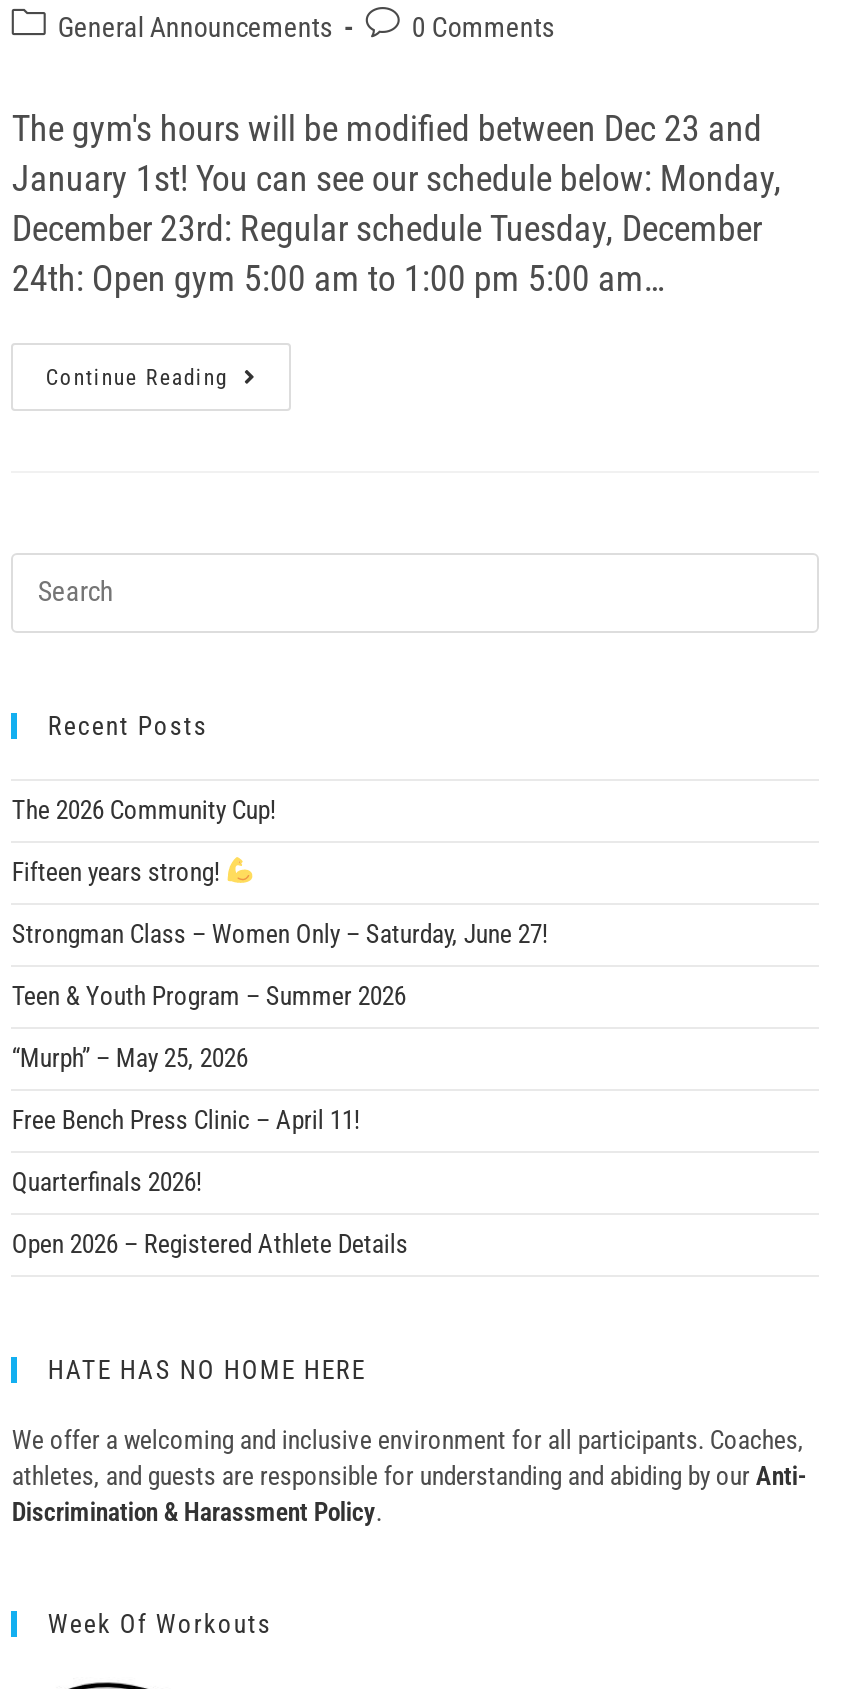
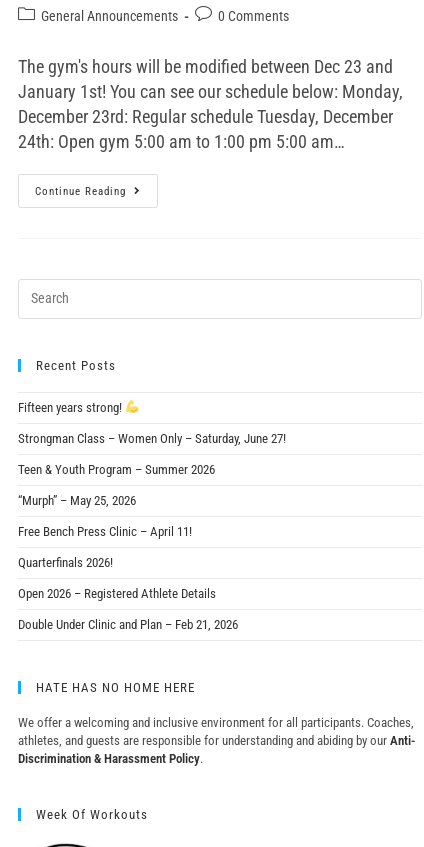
- The 2026 Community Cup!

moved up: Fifteen years strong! | Strongman Class – Women Only – Saturday, June 27! | Teen & Youth Program – Summer 2026 | “Murph” – May 25, 2026 | Free Bench Press Clinic – April 11! | Quarterfinals 2026! | Open 2026 – Registered Athlete Details

+ Double Under Clinic and Plan – Feb 21, 2026
